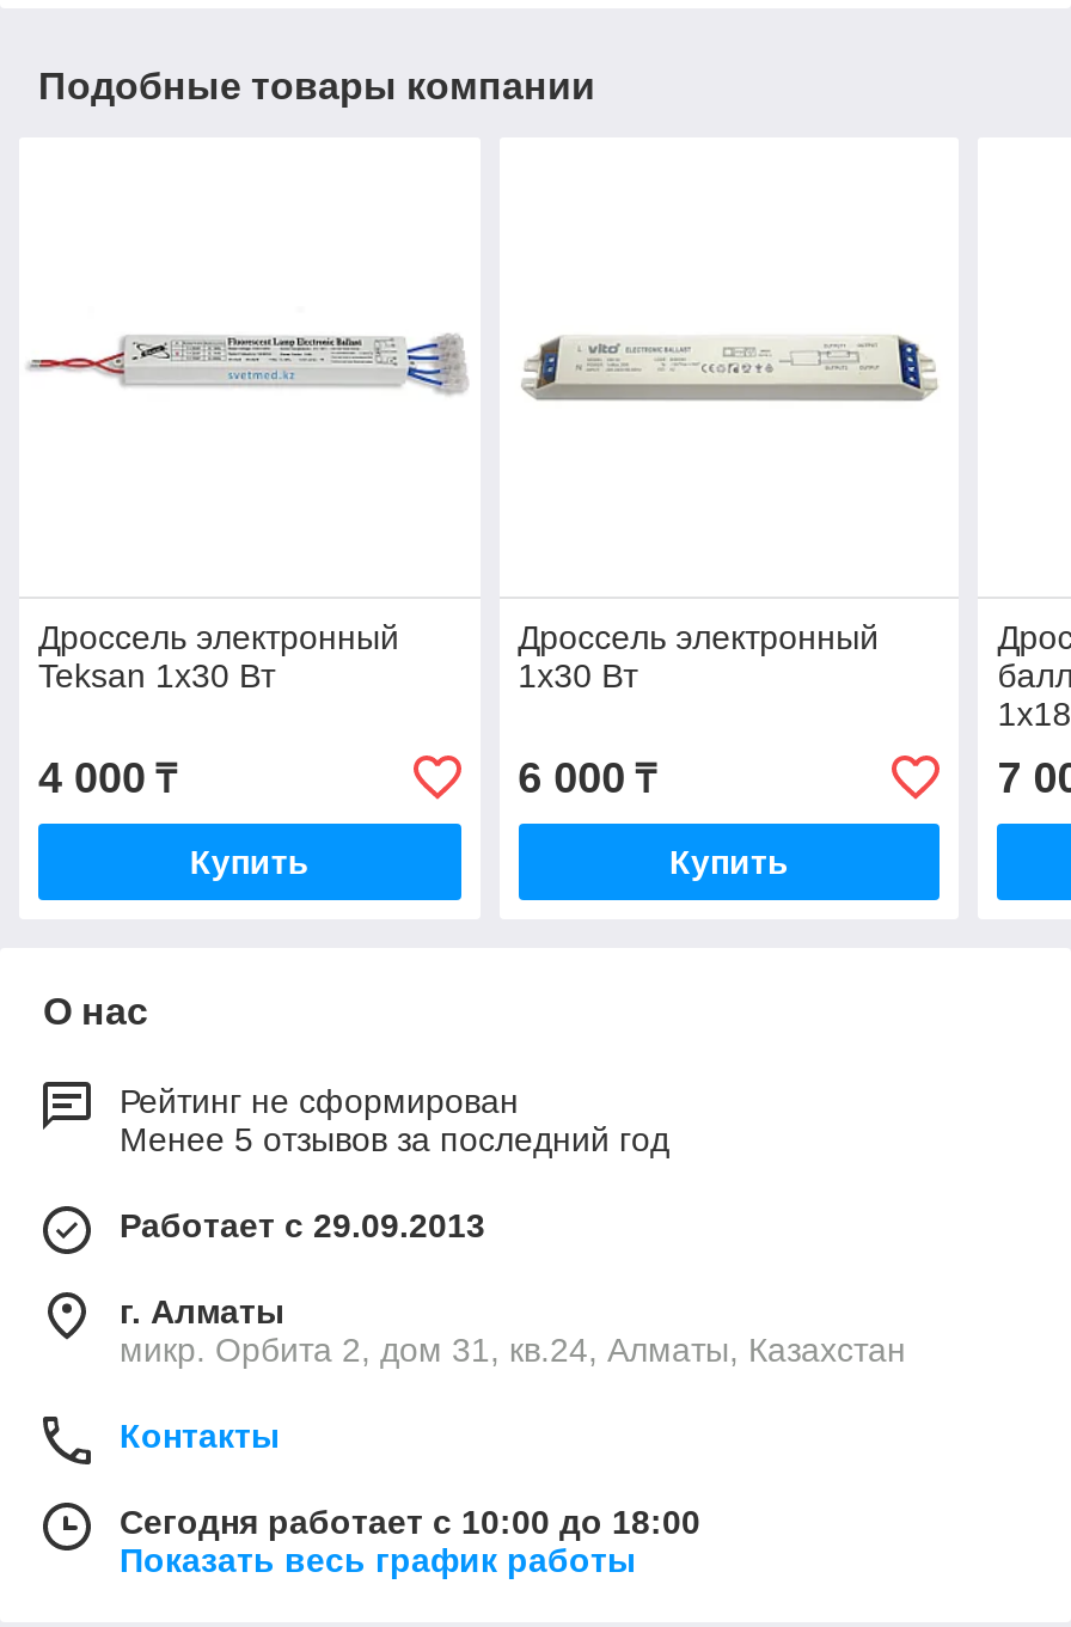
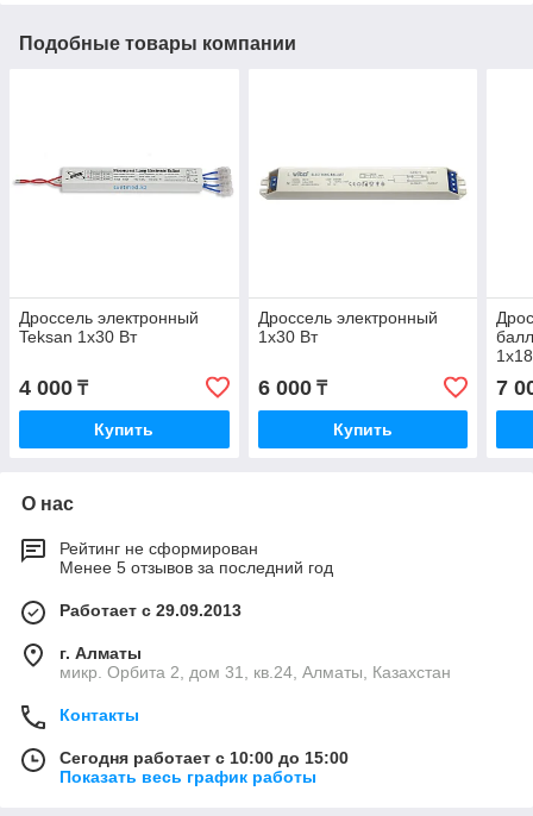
- Сегодня работает с 10:00 до 18:00
+ Сегодня работает с 10:00 до 15:00
